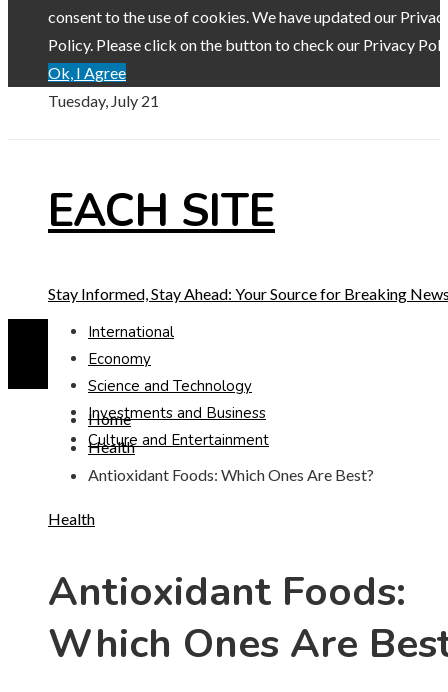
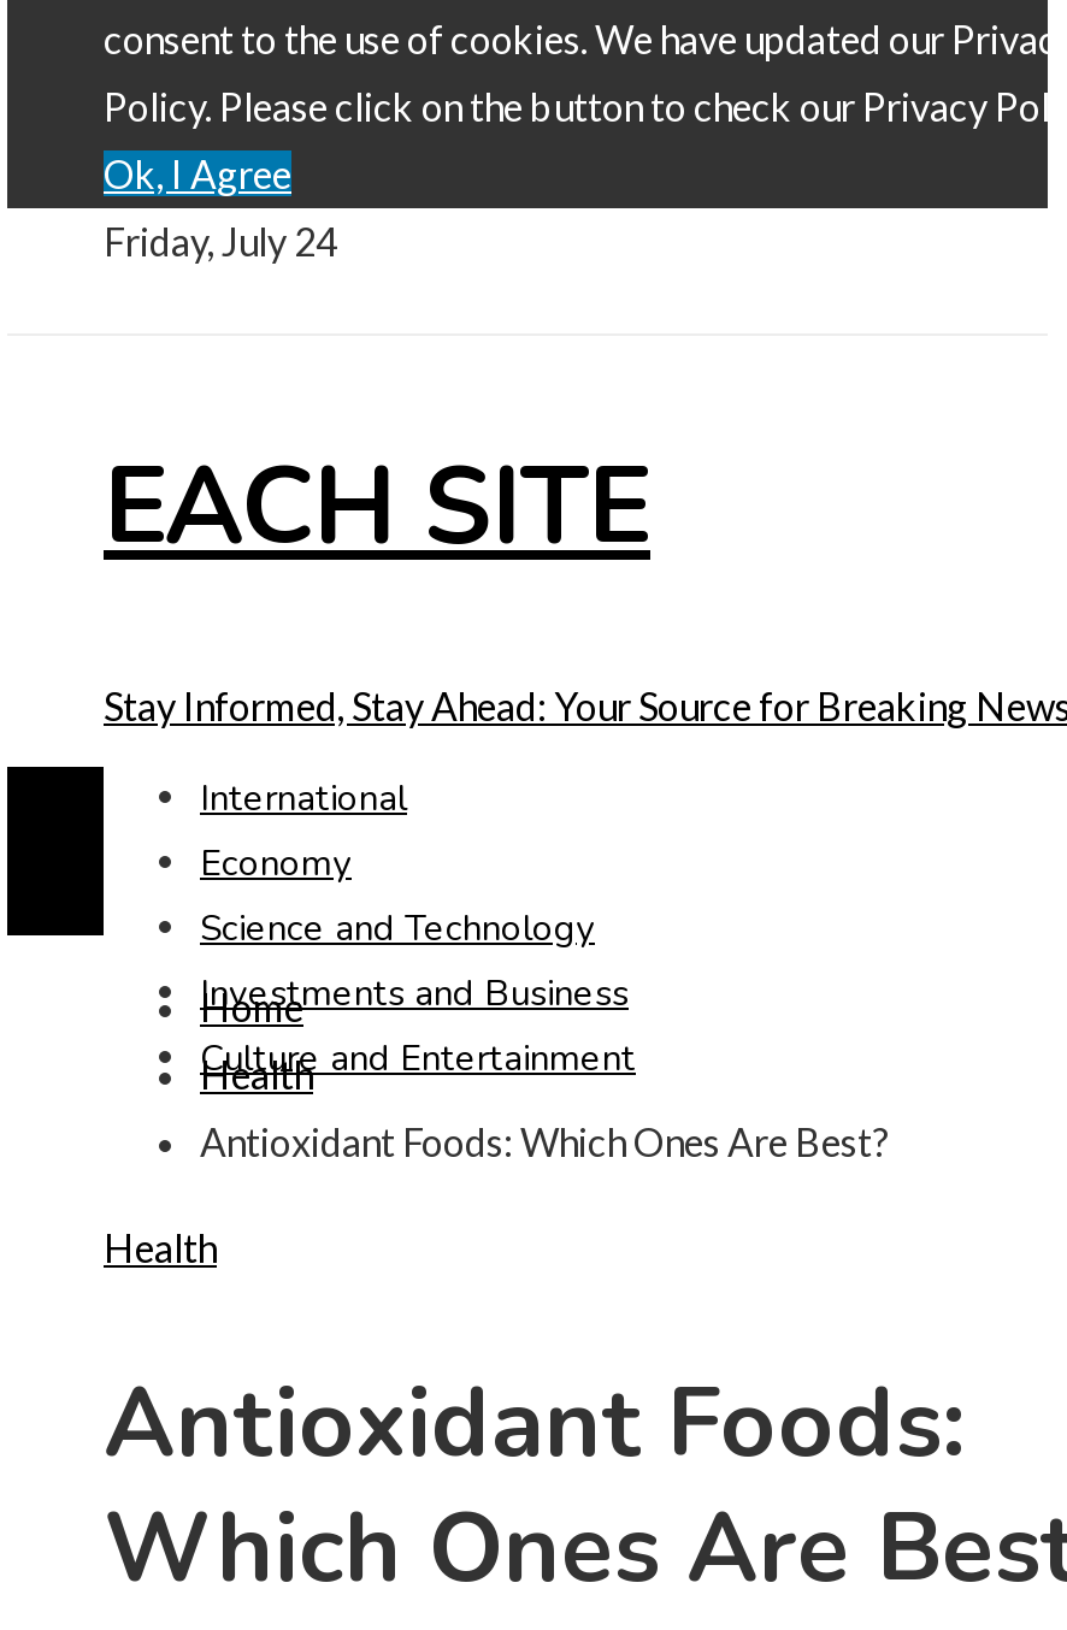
- Tuesday, July 21
+ Friday, July 24
